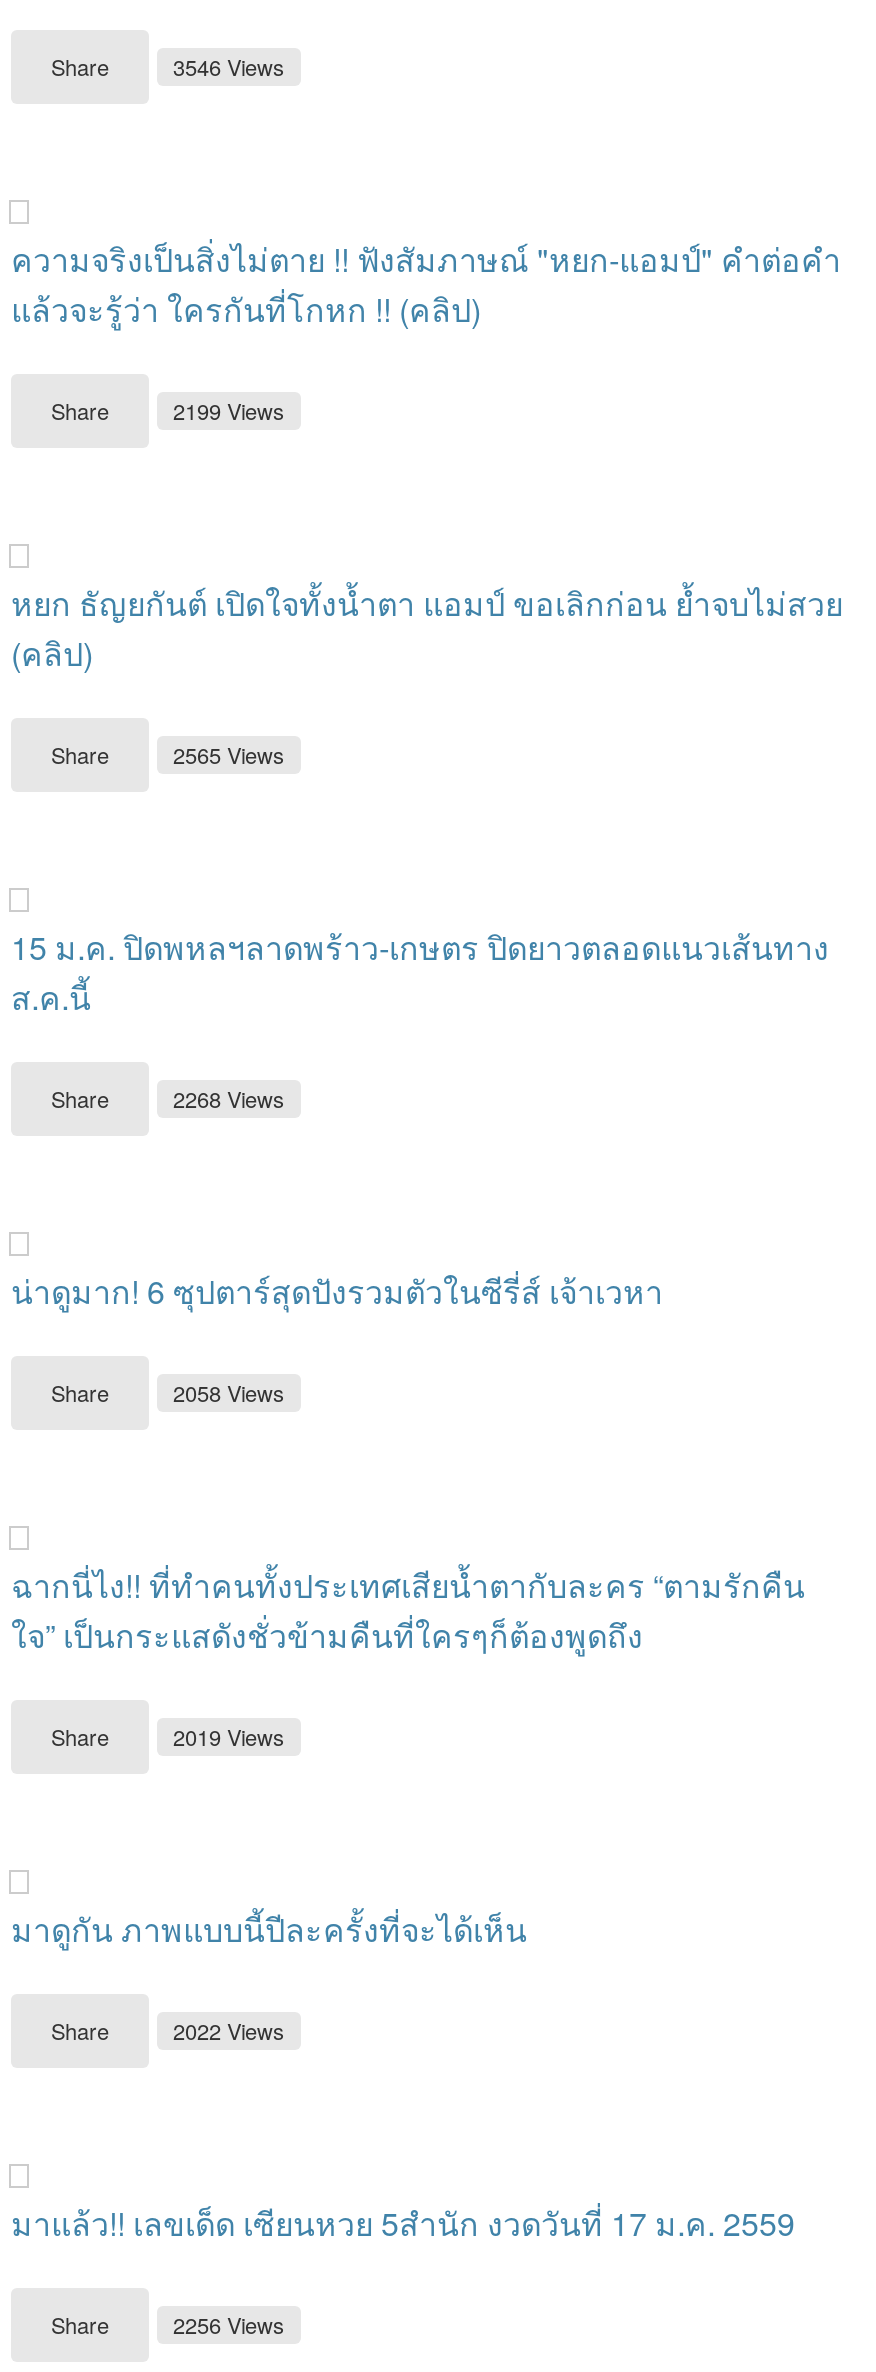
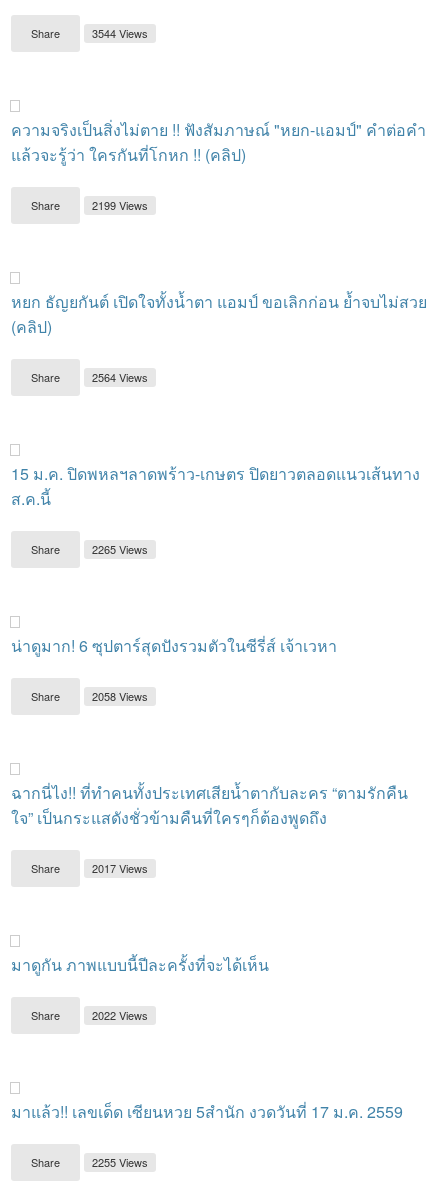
- Share 3546 Views
+ Share 3544 Views

- Share 2565 Views
+ Share 2564 Views

- Share 2268 Views
+ Share 2265 Views

- Share 2019 Views
+ Share 2017 Views

- Share 2256 Views
+ Share 2255 Views
